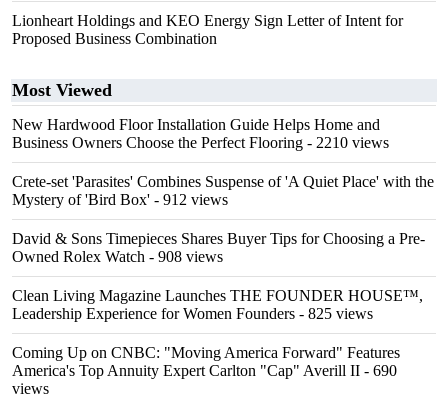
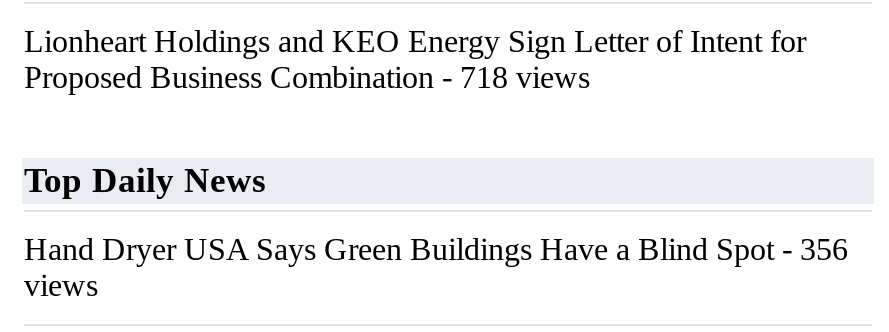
- Proposed Business Combination
- Most Viewed
- New Hardwood Floor Installation Guide Helps Home and
- Business Owners Choose the Perfect Flooring - 2210 views
- Crete-set 'Parasites' Combines Suspense of 'A Quiet Place' with the
- Mystery of 'Bird Box' - 912 views
- David & Sons Timepieces Shares Buyer Tips for Choosing a Pre-
- Owned Rolex Watch - 908 views
- Clean Living Magazine Launches THE FOUNDER HOUSE™,
- Leadership Experience for Women Founders - 825 views
- Coming Up on CNBC: "Moving America Forward" Features
- America's Top Annuity Expert Carlton "Cap" Averill II - 690
+ Proposed Business Combination - 718 views
+ Top Daily News
+ Hand Dryer USA Says Green Buildings Have a Blind Spot - 356
